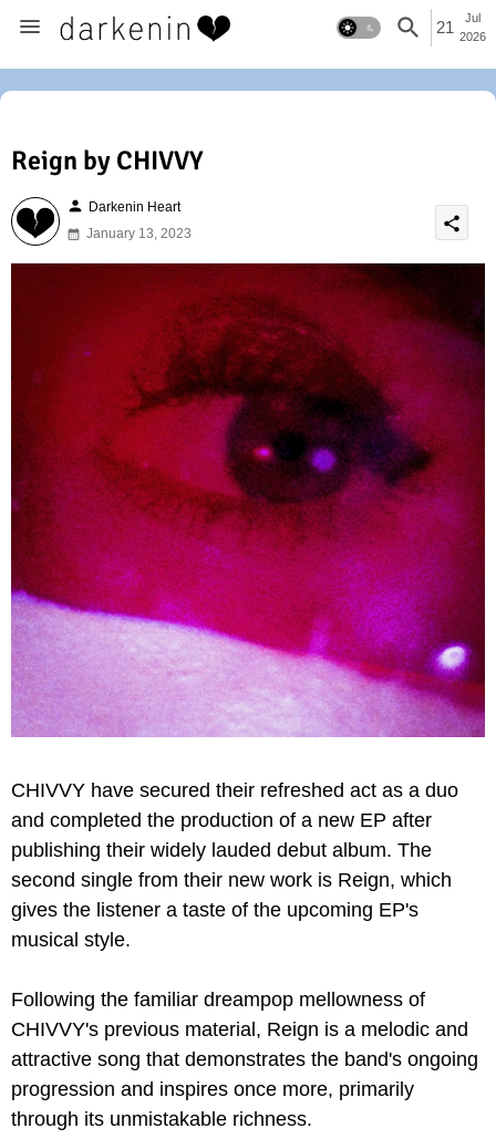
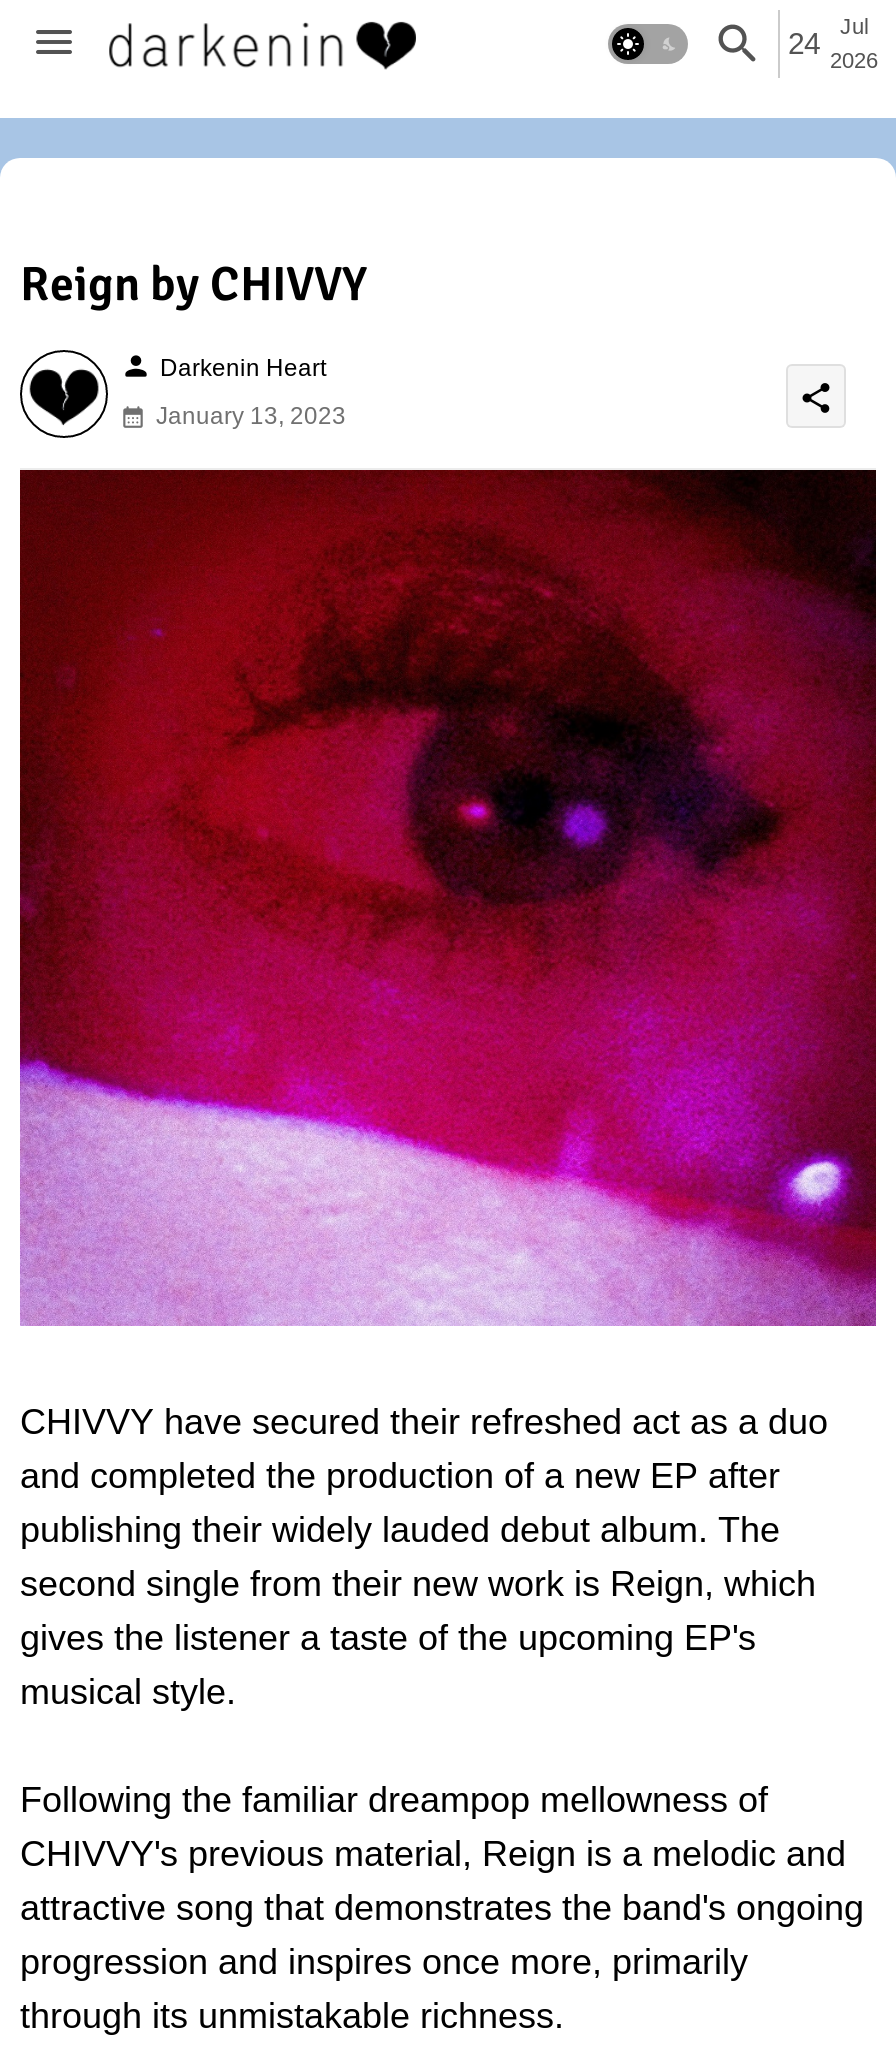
- 21 2026
+ 24 2026
